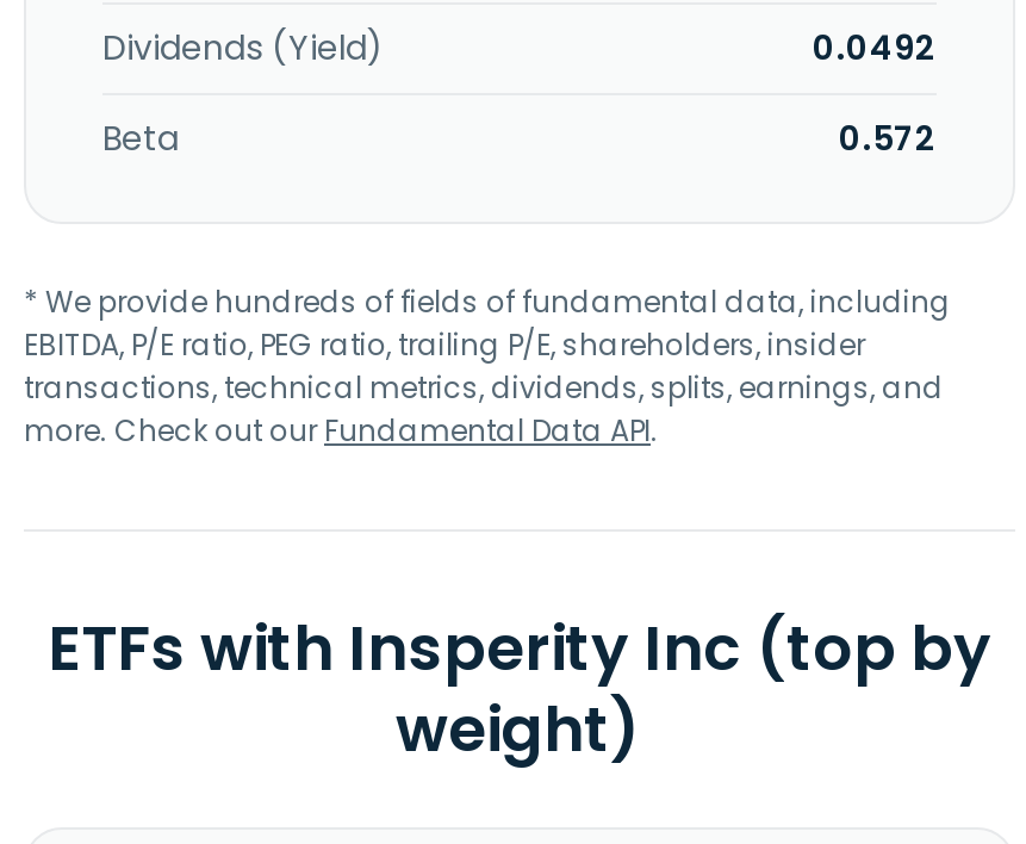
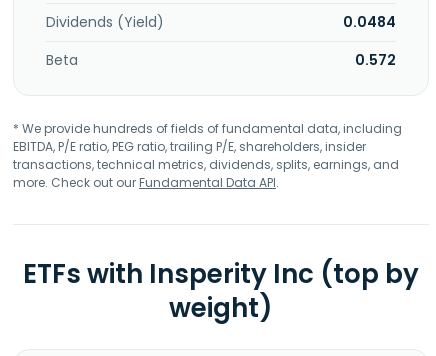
- 0.0492
+ 0.0484
